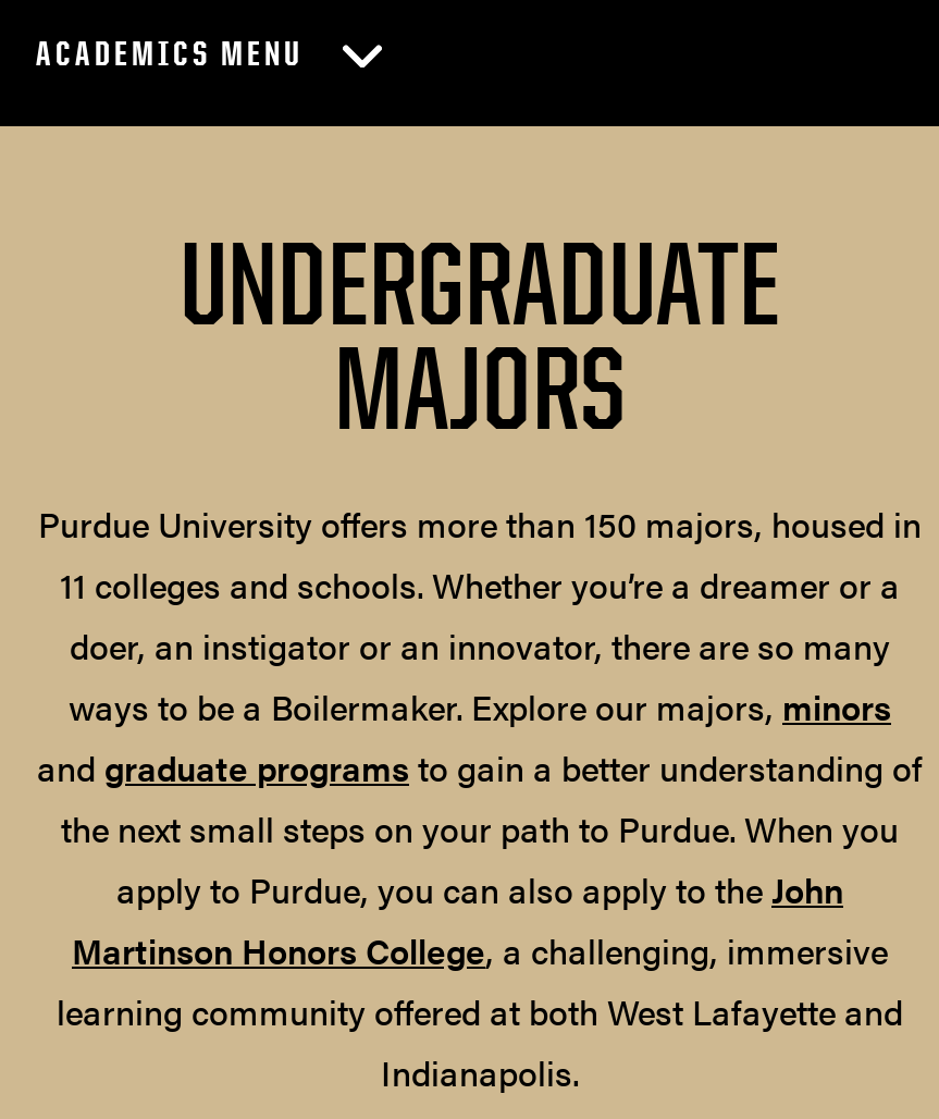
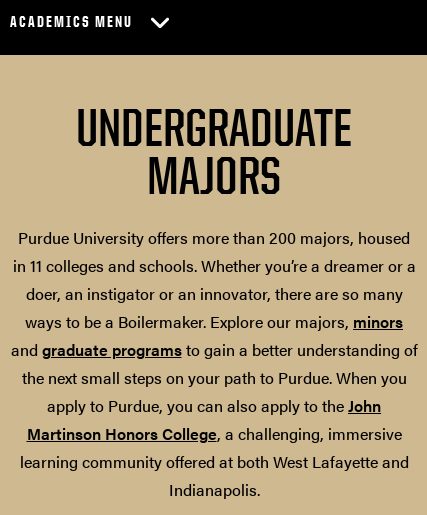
- Purdue University offers more than 150 majors, housed in
- 11 colleges and schools. Whether you’re a dreamer or a
+ Purdue University offers more than 200 majors, housed
+ in 11 colleges and schools. Whether you’re a dreamer or a
